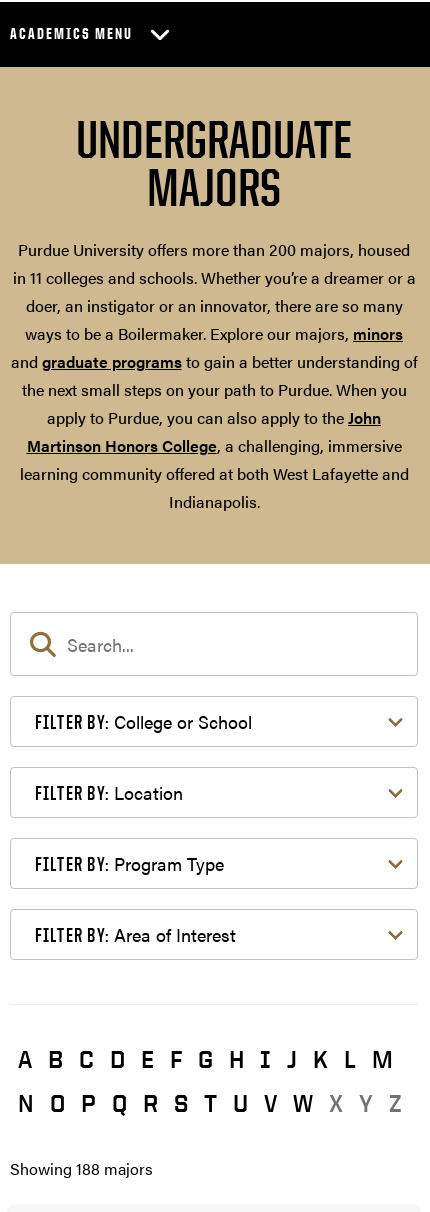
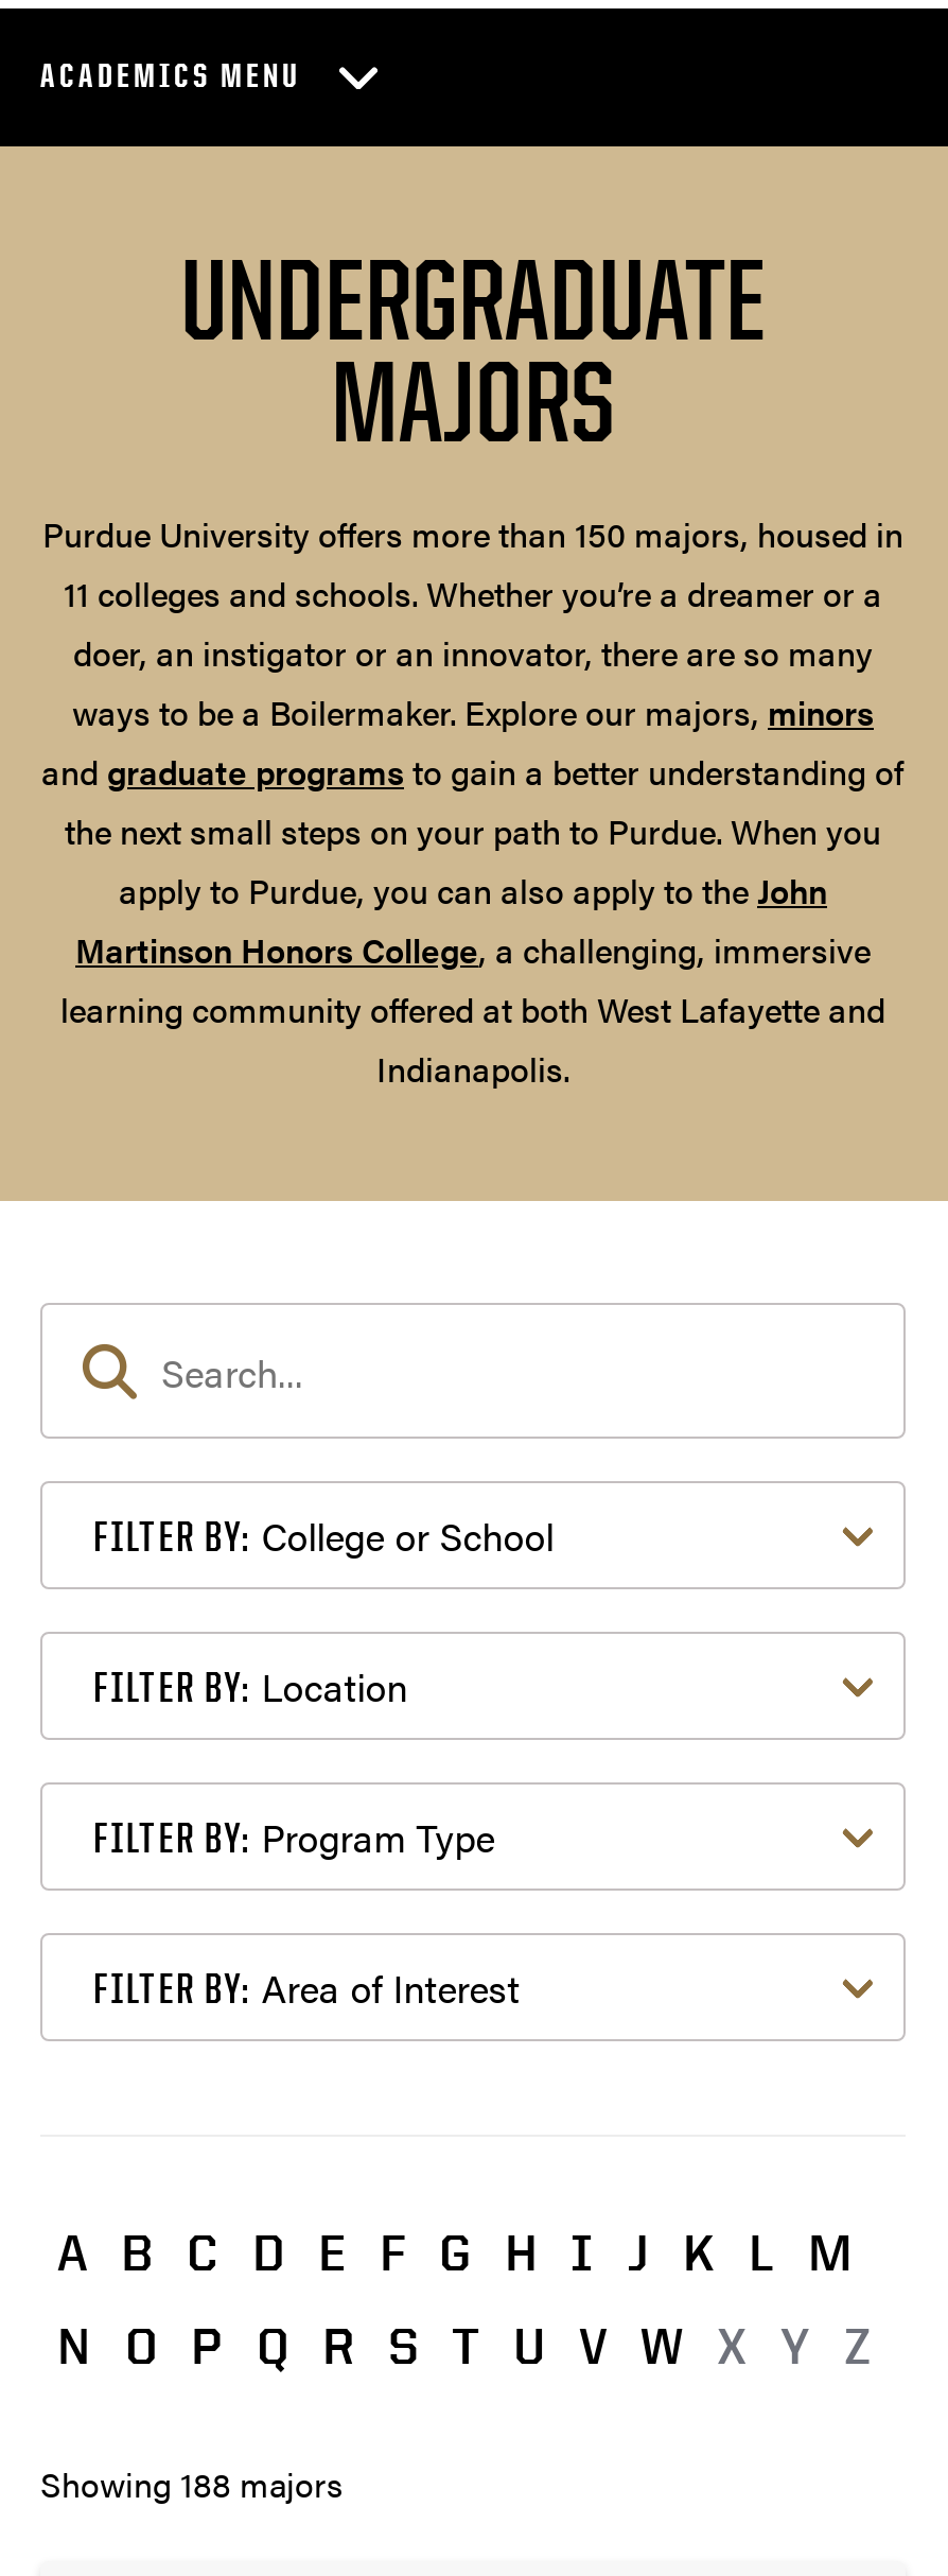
- Purdue University offers more than 200 majors, housed
- in 11 colleges and schools. Whether you’re a dreamer or a
+ Purdue University offers more than 150 majors, housed in
+ 11 colleges and schools. Whether you’re a dreamer or a
